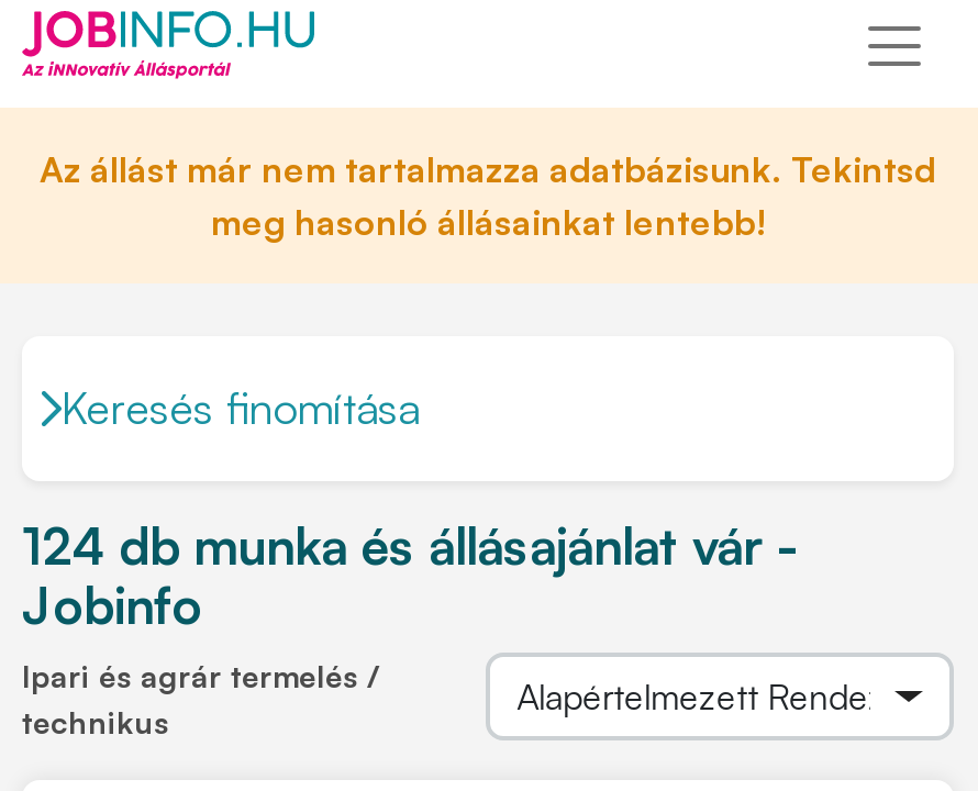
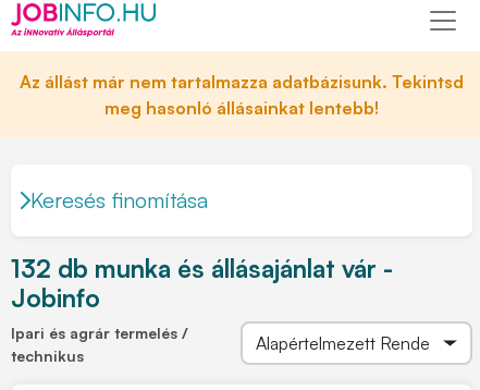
- 124 db munka és állásajánlat vár -
+ 132 db munka és állásajánlat vár -
